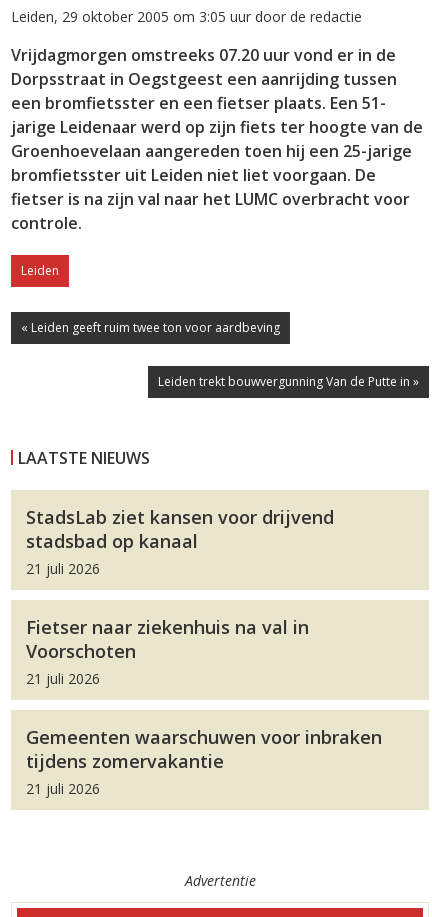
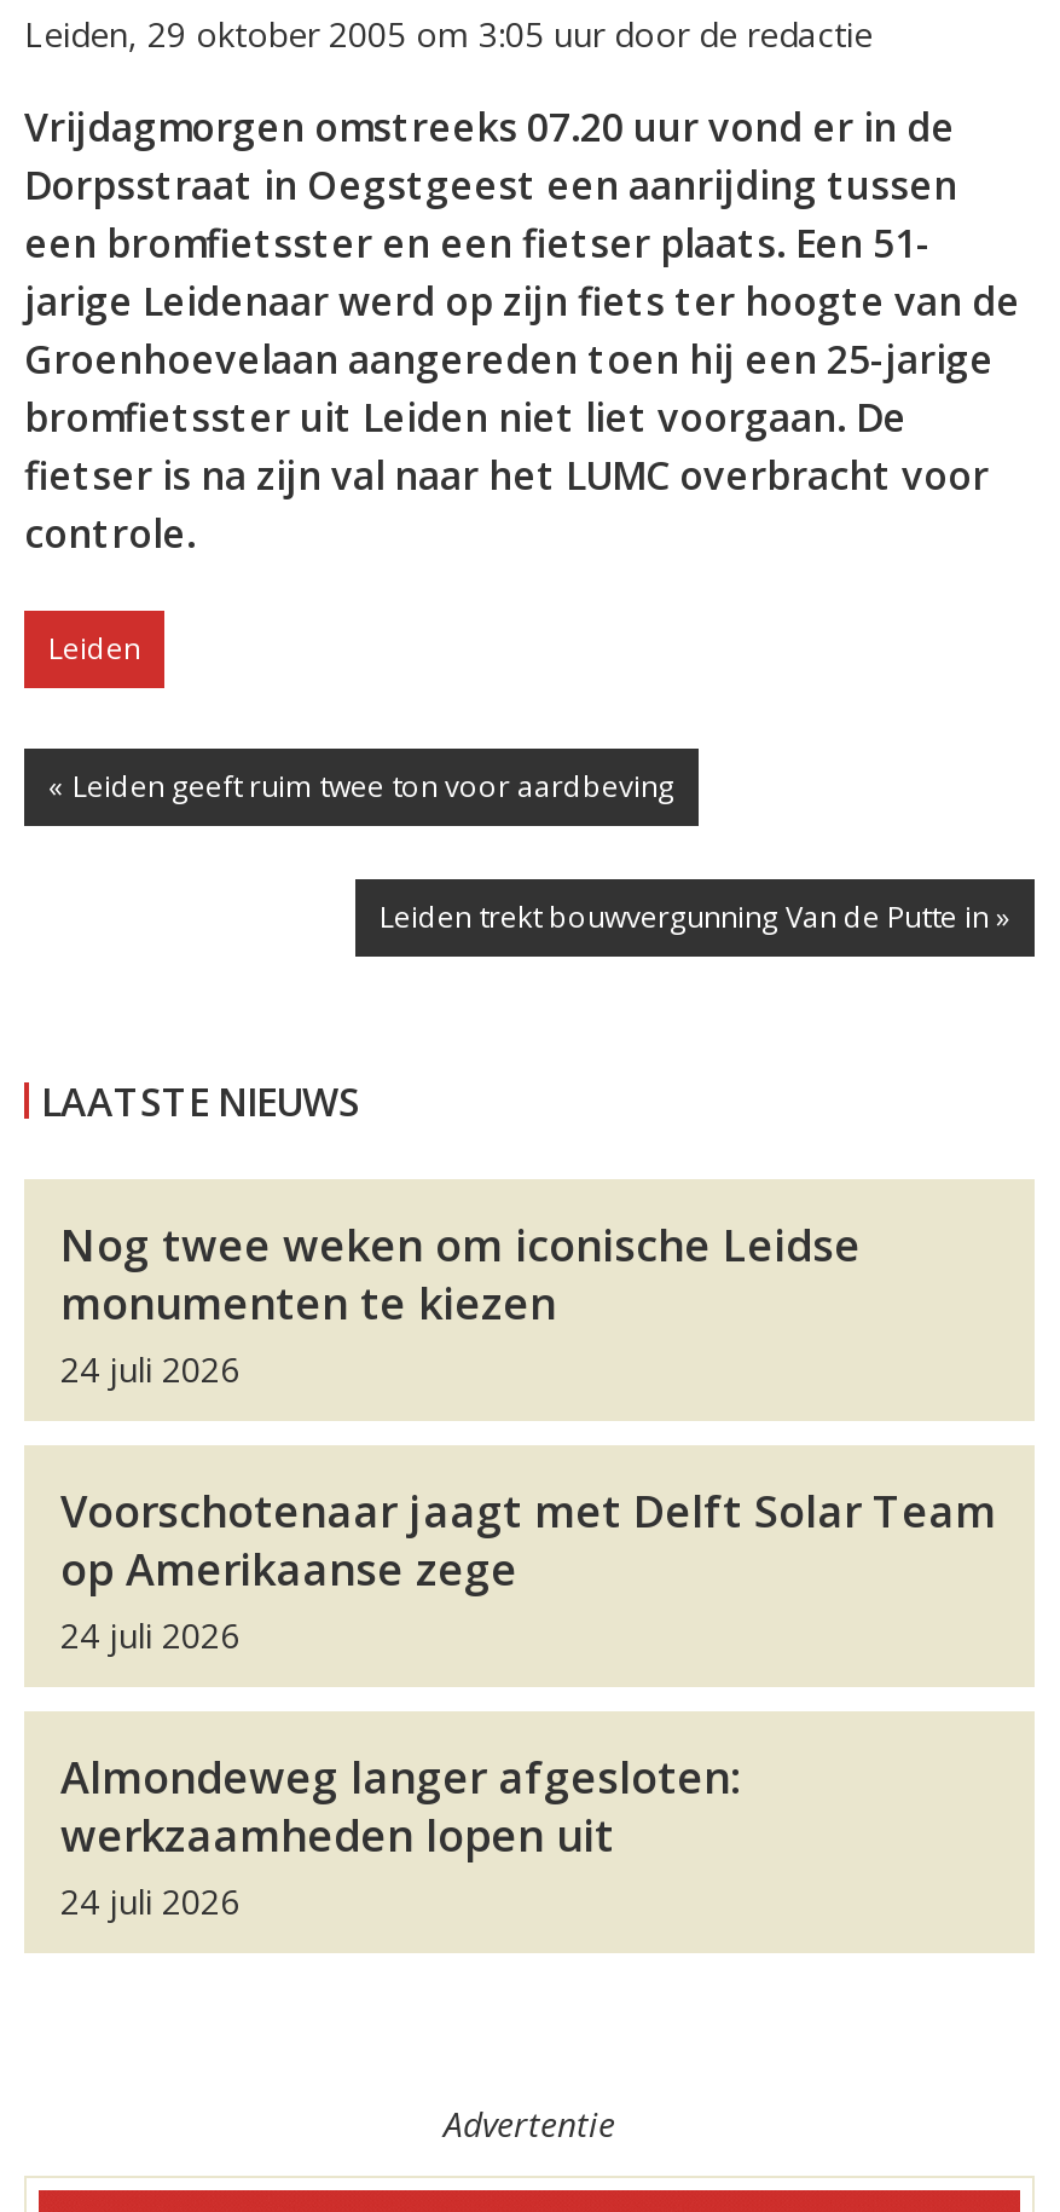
- StadsLab ziet kansen voor drijvend
- stadsbad op kanaal
- 21 juli 2026
+ Nog twee weken om iconische Leidse
+ monumenten te kiezen
+ 24 juli 2026

- Fietser naar ziekenhuis na val in
- Voorschoten
- 21 juli 2026
+ Voorschotenaar jaagt met Delft Solar Team
+ op Amerikaanse zege
+ 24 juli 2026

- Gemeenten waarschuwen voor inbraken
- tijdens zomervakantie
- 21 juli 2026
+ Almondeweg langer afgesloten:
+ werkzaamheden lopen uit
+ 24 juli 2026
